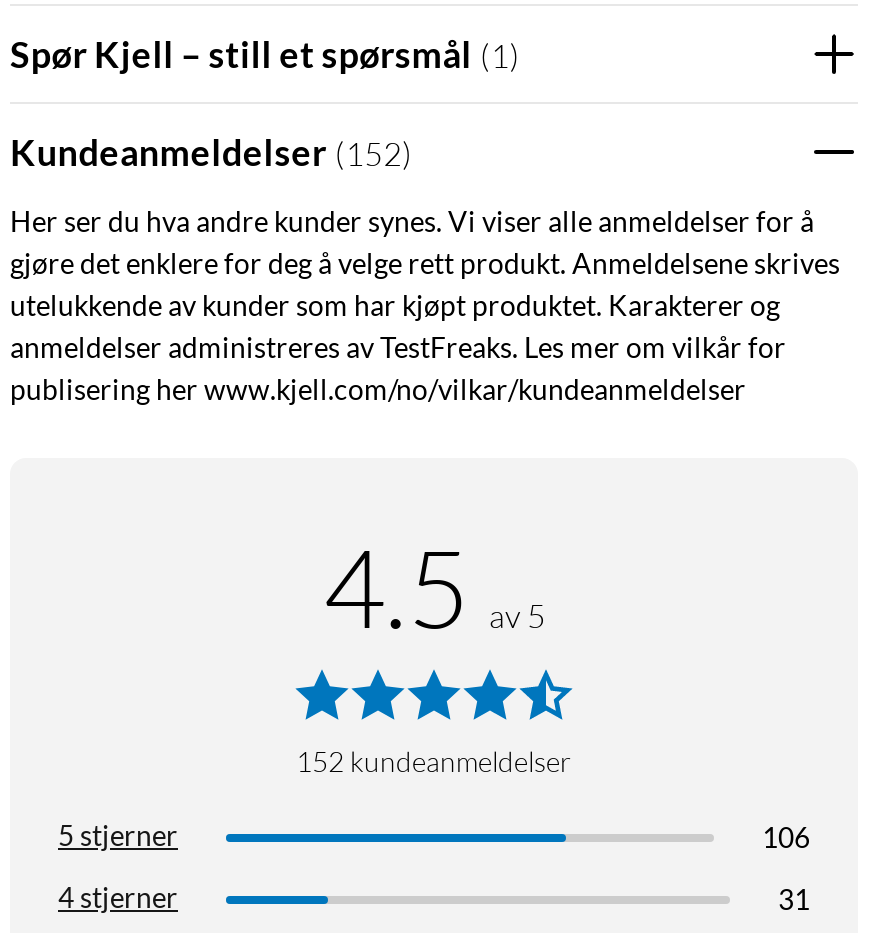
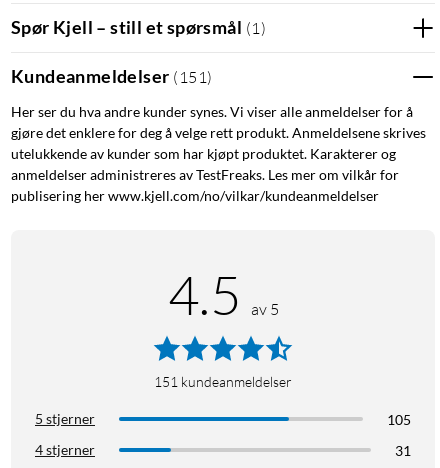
- Kundeanmeldelser (152)
+ Kundeanmeldelser (151)

- 152 kundeanmeldelser
+ 151 kundeanmeldelser

- 106
+ 105
